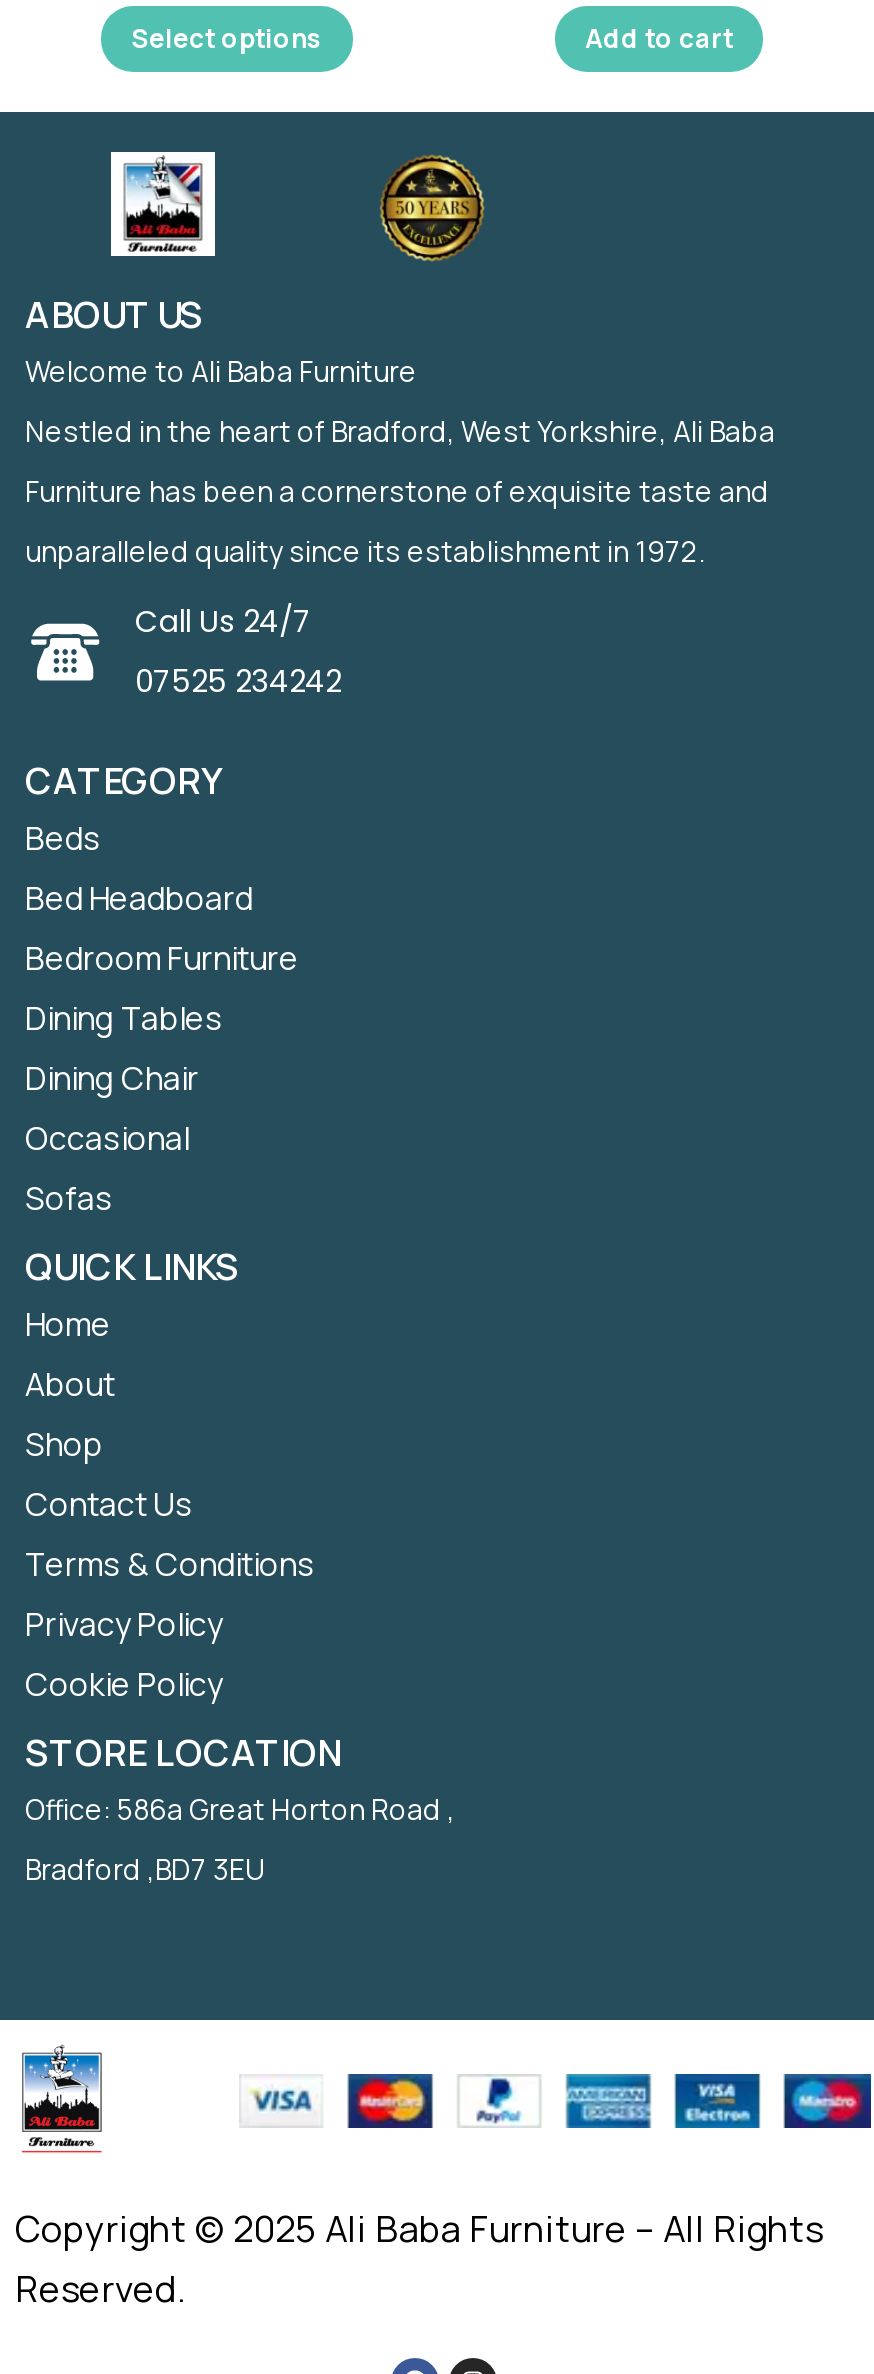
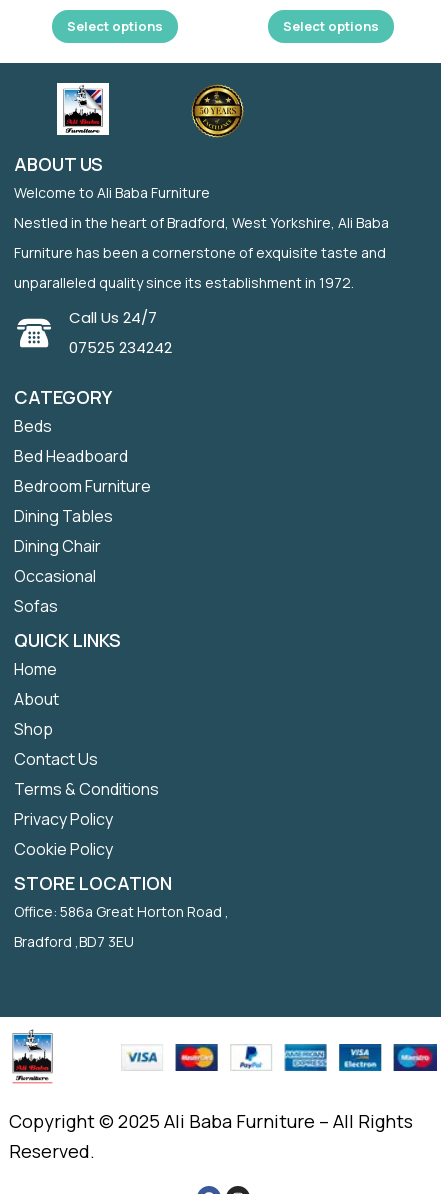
- Add to cart
+ Select options
